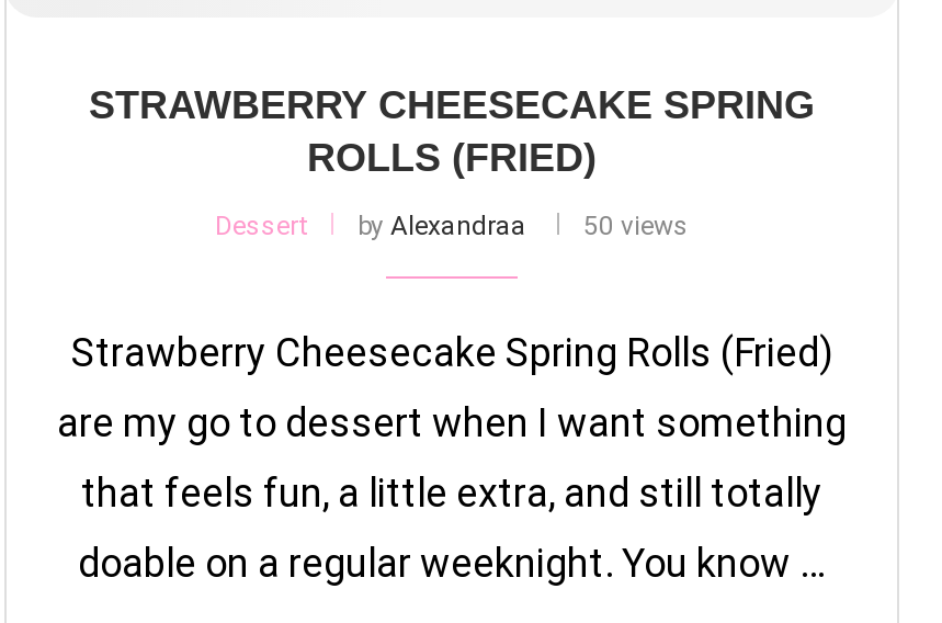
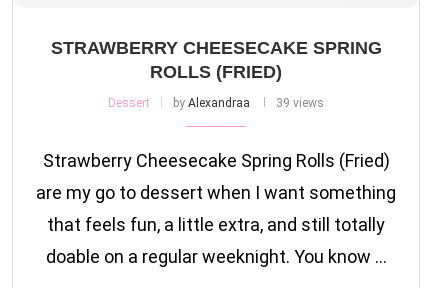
- Dessert by Alexandraa 50 views
+ Dessert by Alexandraa 39 views
